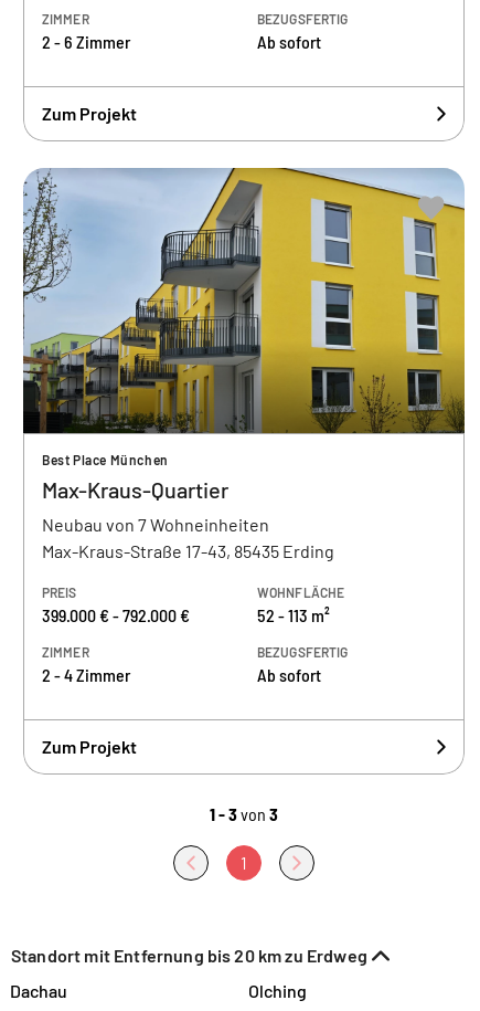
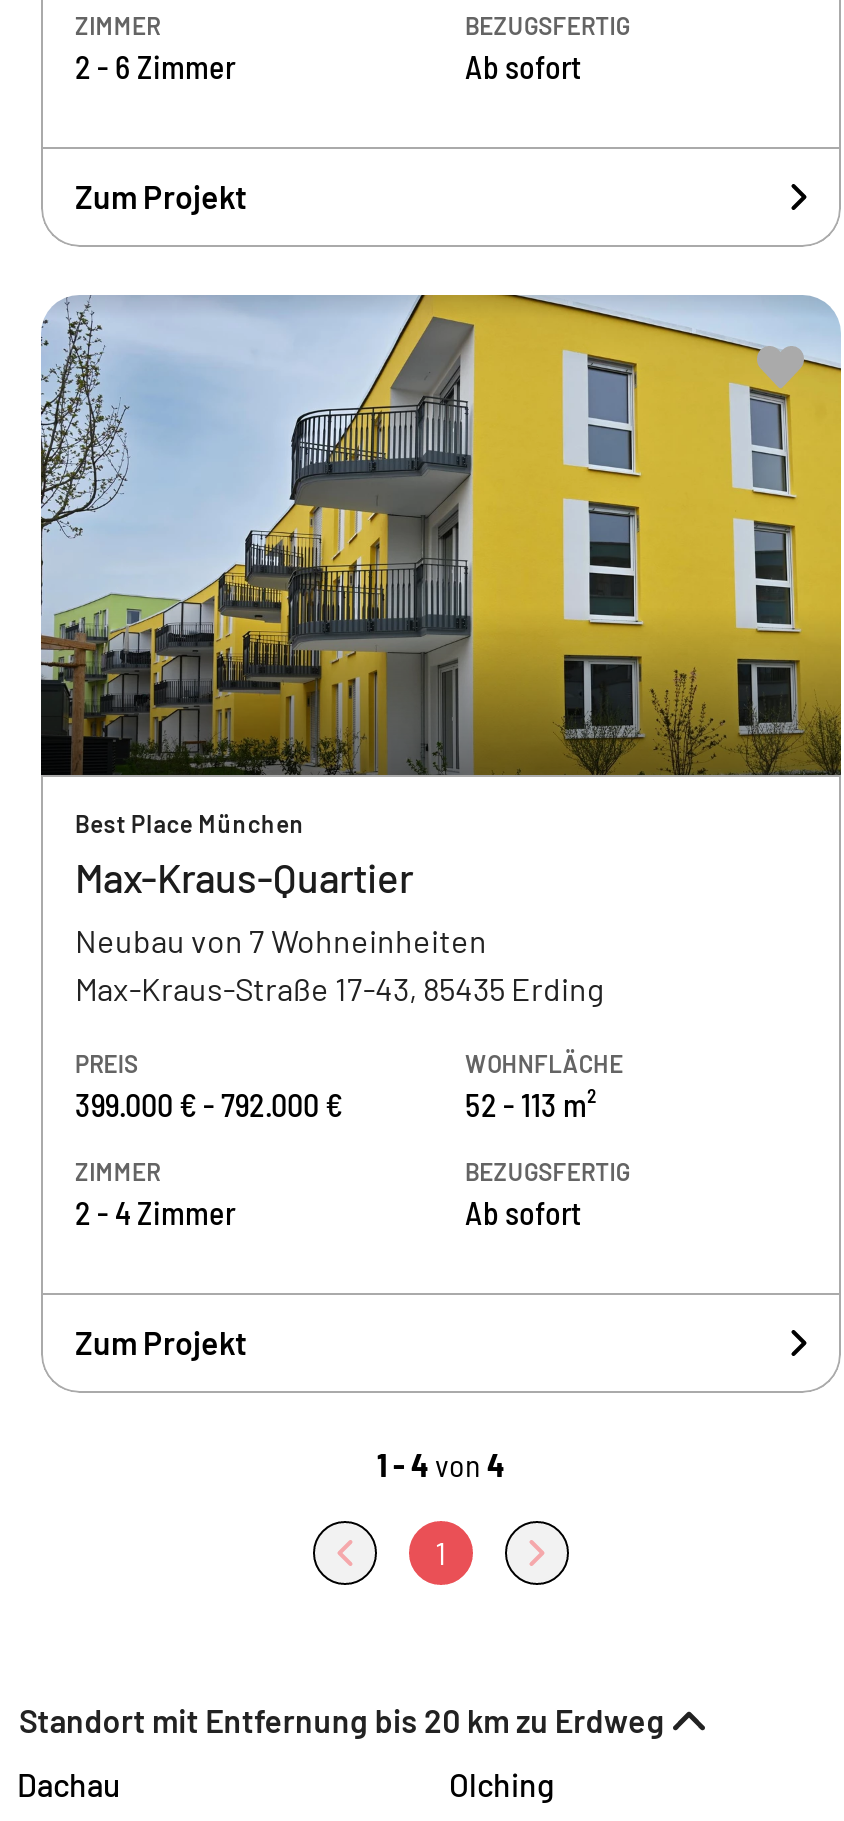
- 1 - 3 von 3
+ 1 - 4 von 4
